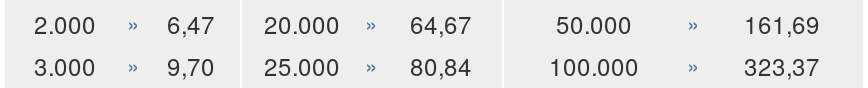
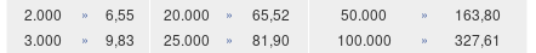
- 6,47
+ 6,55

- 64,67
+ 65,52

- 161,69
+ 163,80

- 9,70
+ 9,83

- 80,84
+ 81,90

- 323,37
+ 327,61
